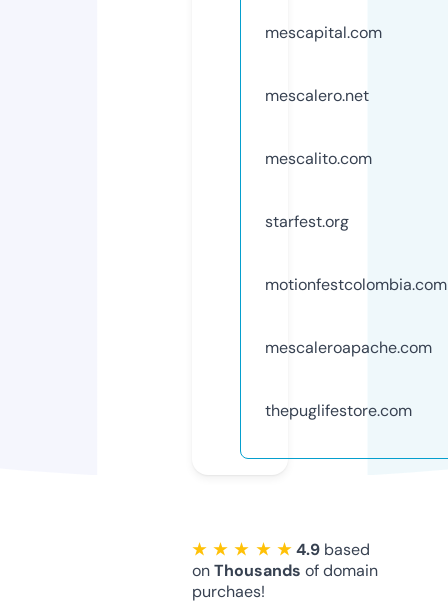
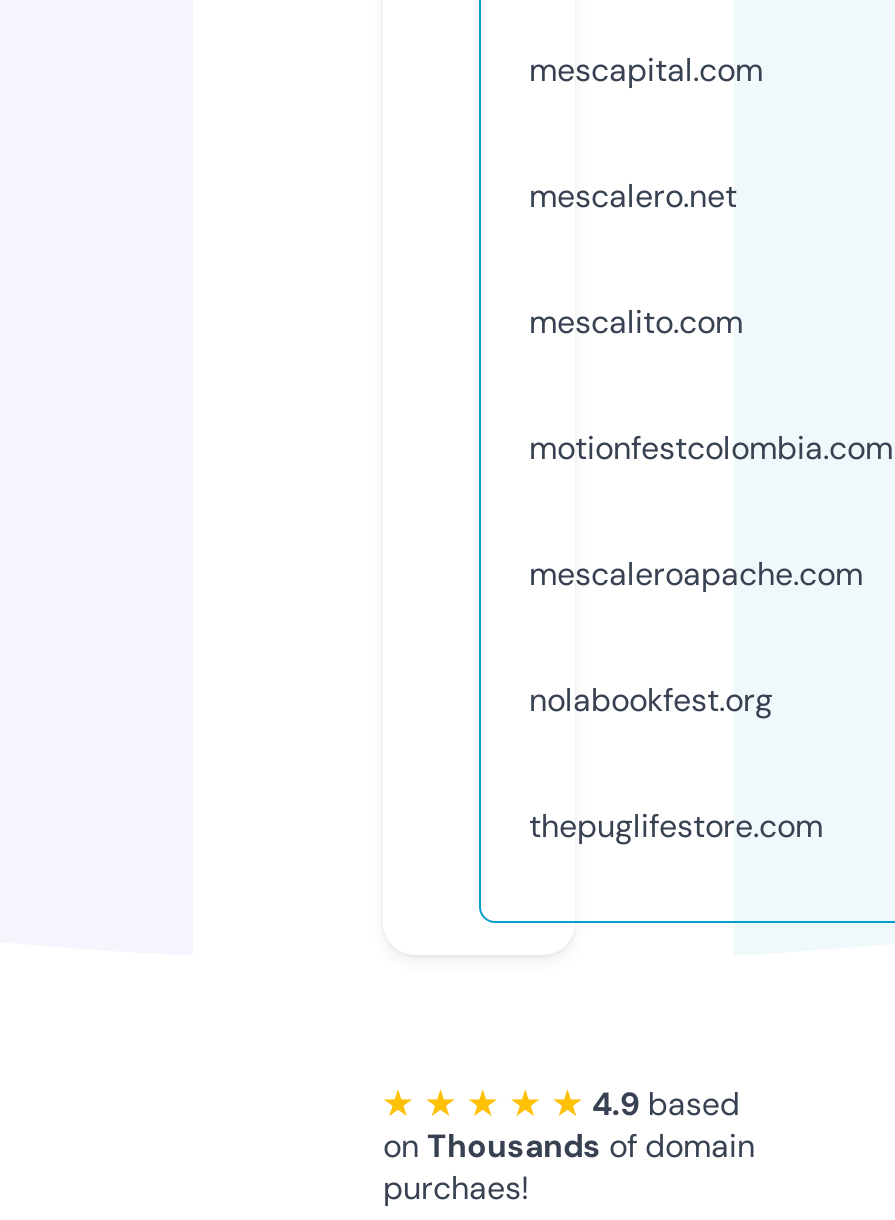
- starfest.org

moved up: motionfestcolombia.com | mescaleroapache.com

+ nolabookfest.org
